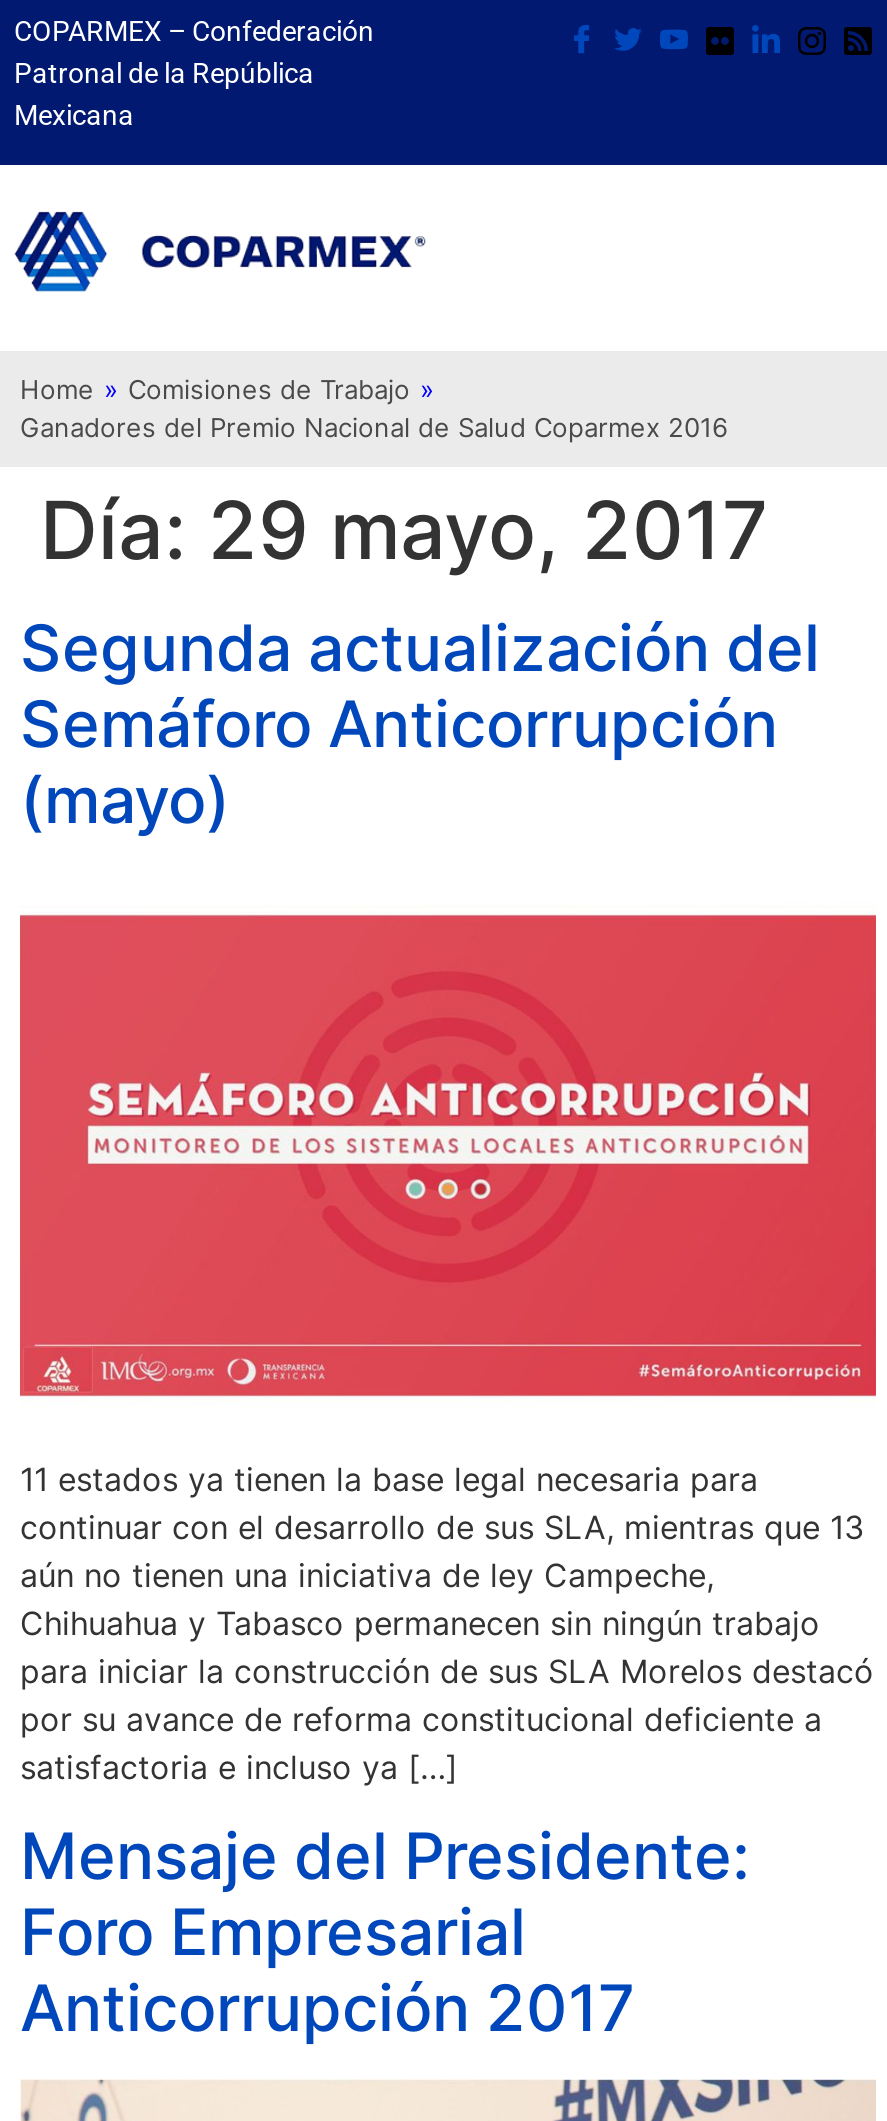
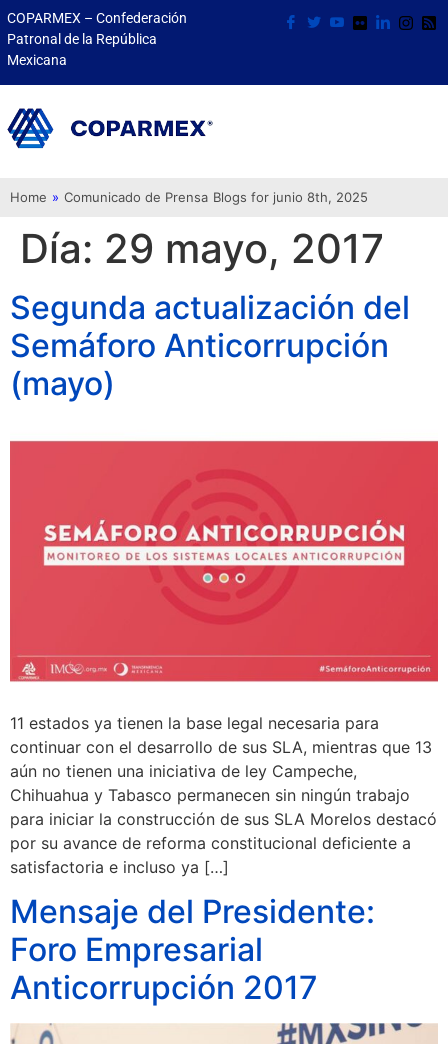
- Home » Comisiones de Trabajo »
- Ganadores del Premio Nacional de Salud Coparmex 2016
+ Home » Comunicado de Prensa Blogs for junio 8th, 2025
